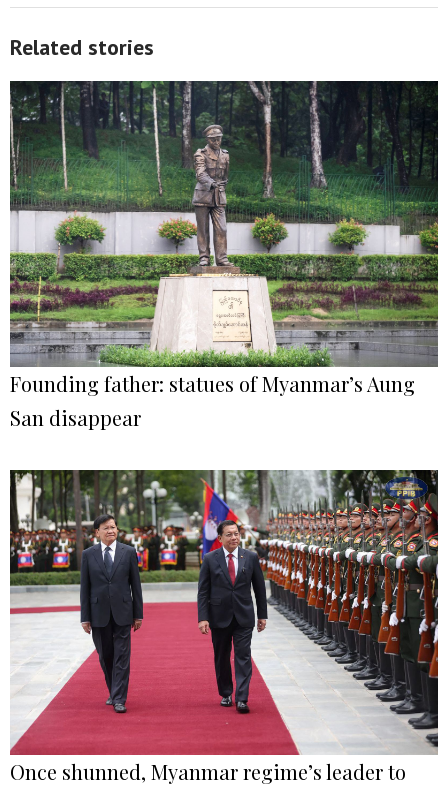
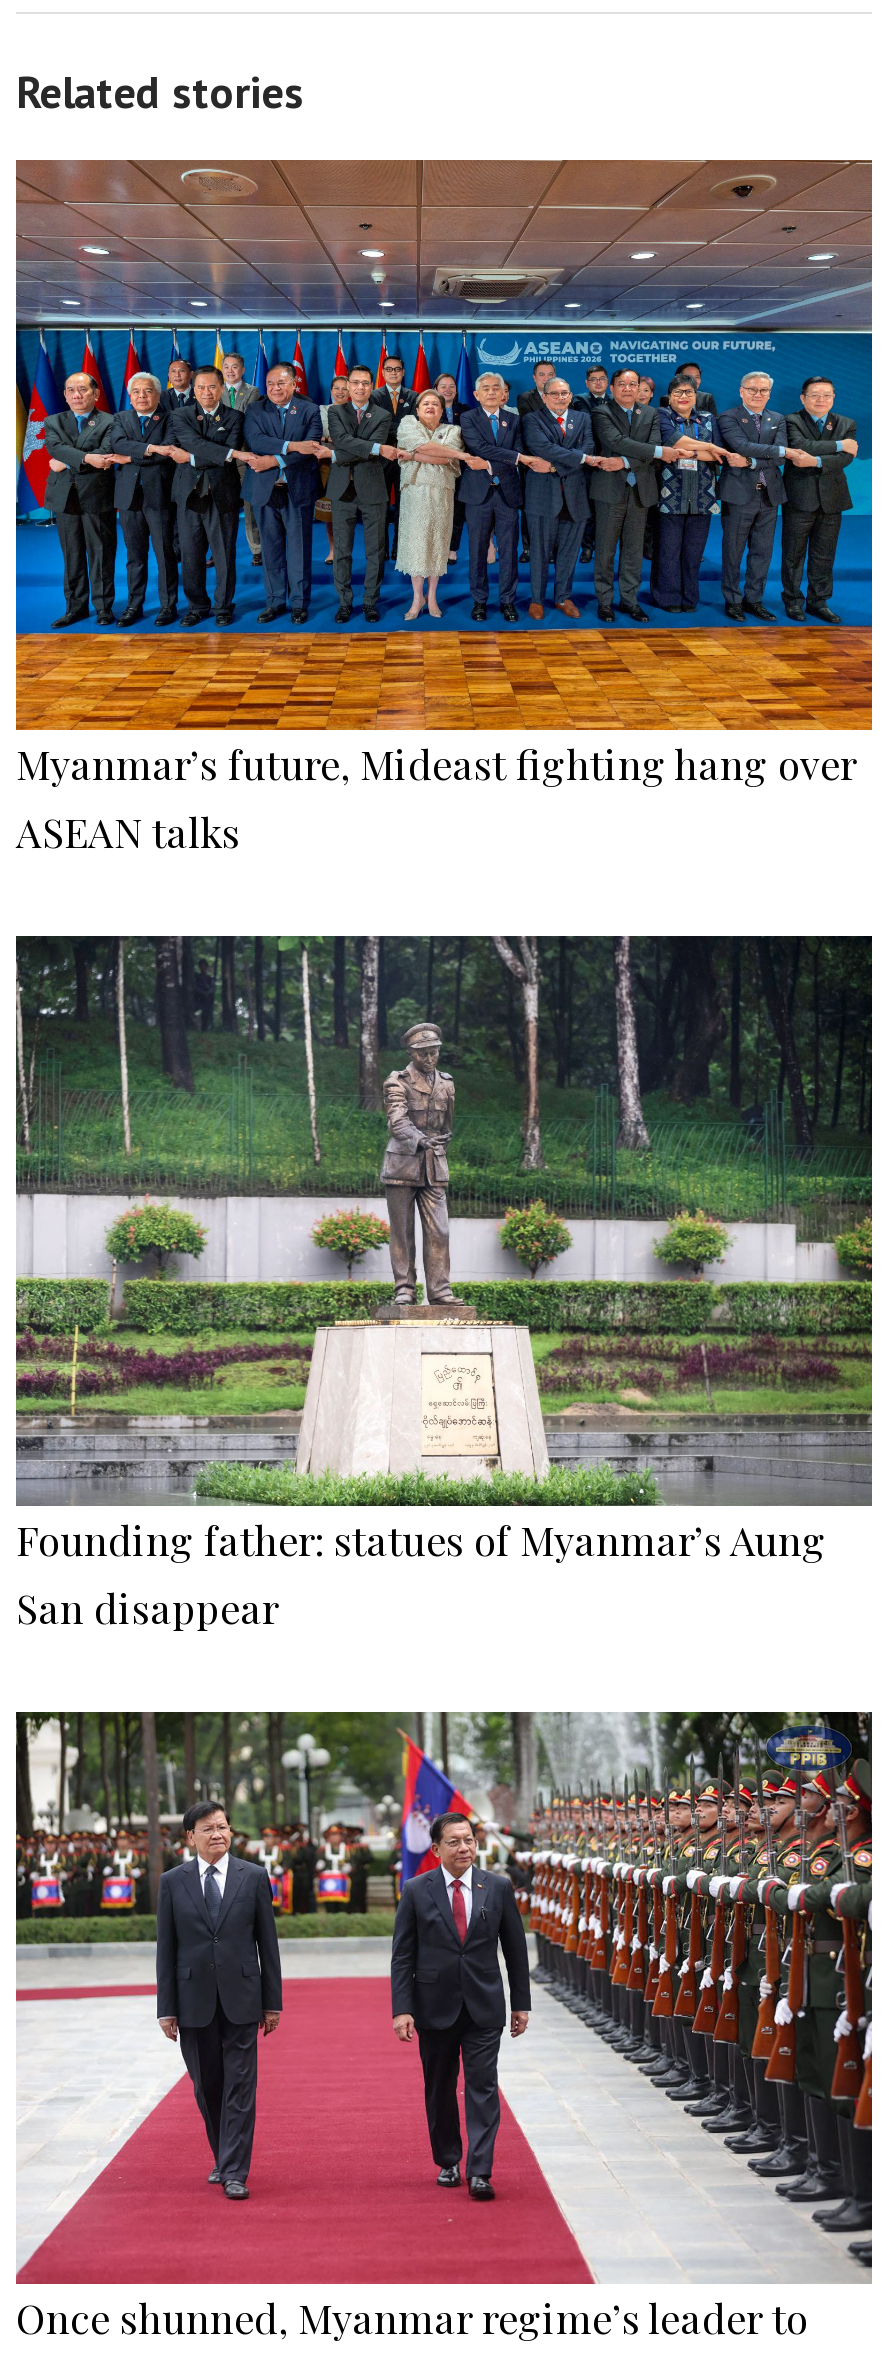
+ [image]
+ Myanmar’s future, Mideast fighting hang over
+ ASEAN talks
